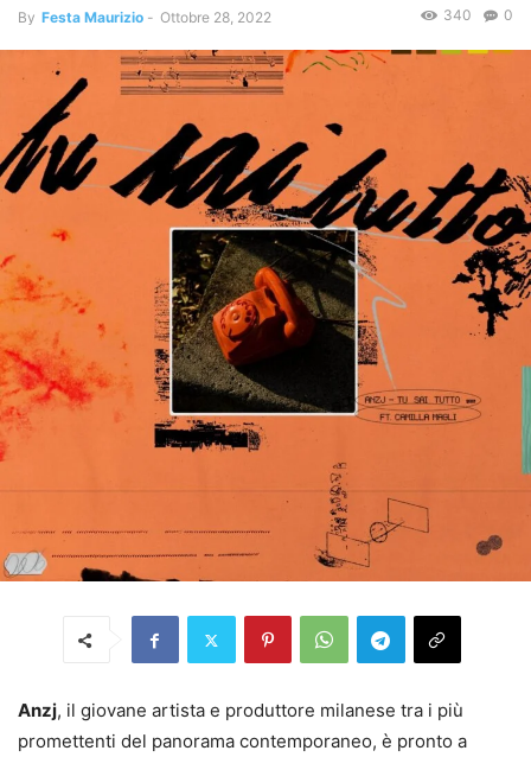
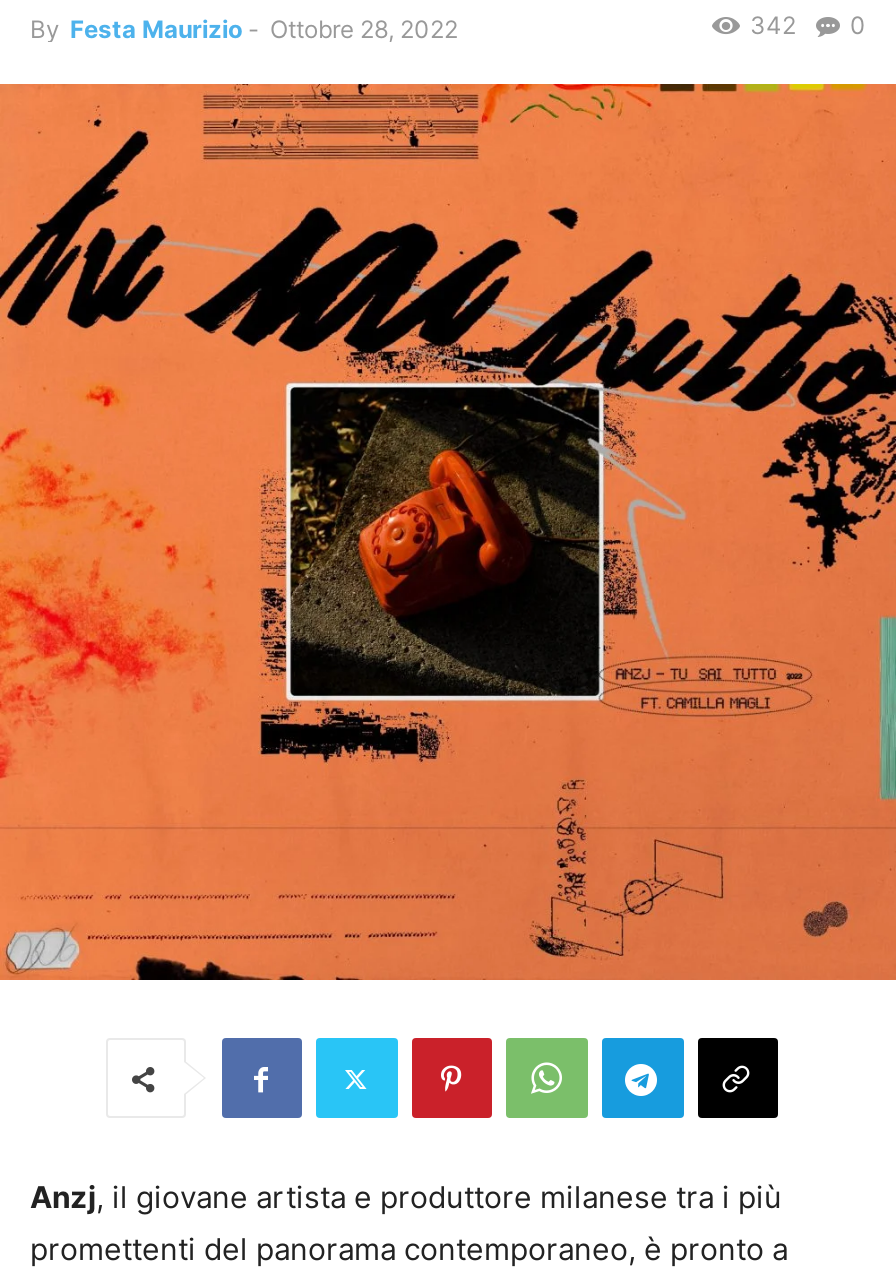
- 340 0
+ 342 0
